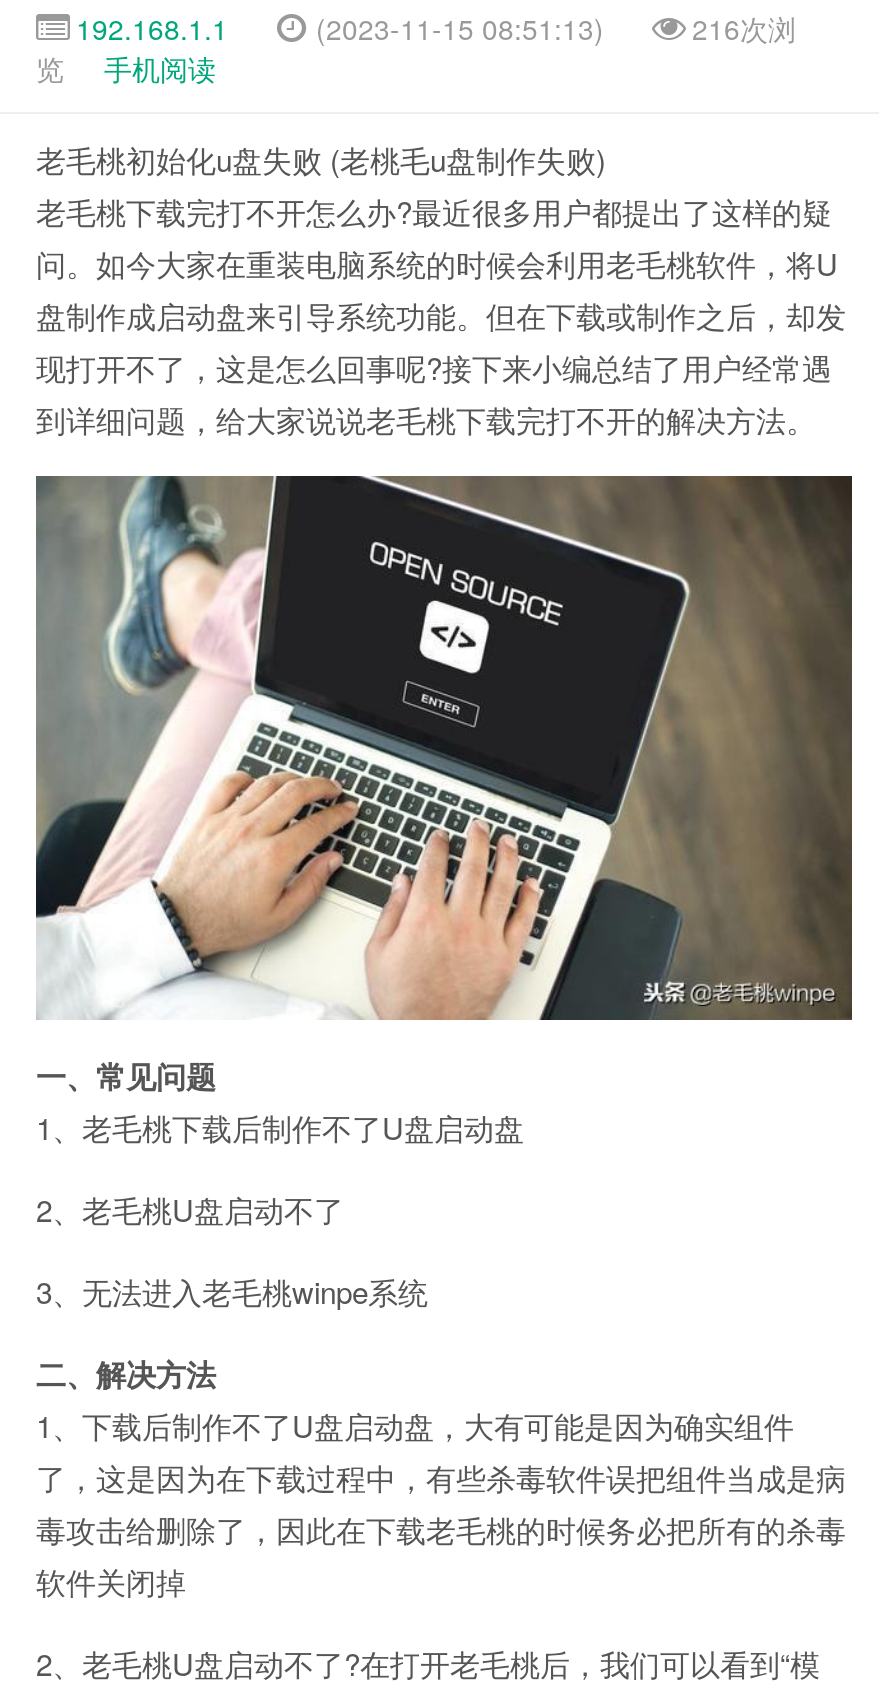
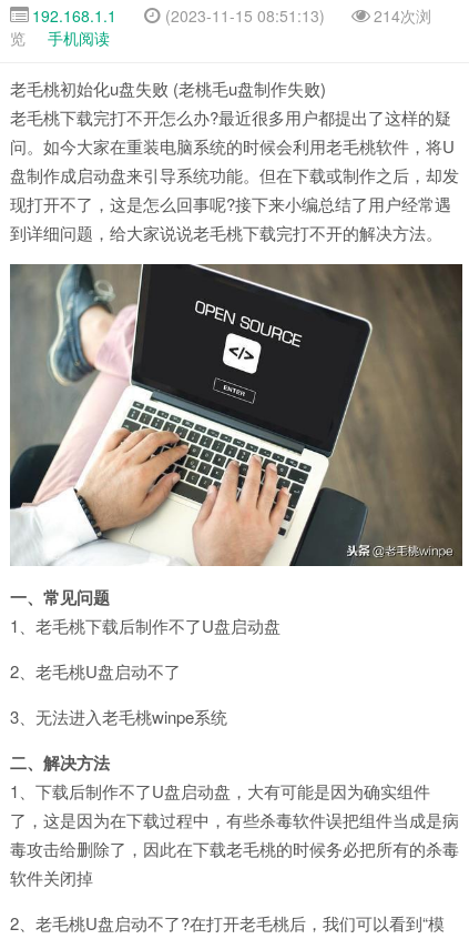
- 216次浏
+ 214次浏
